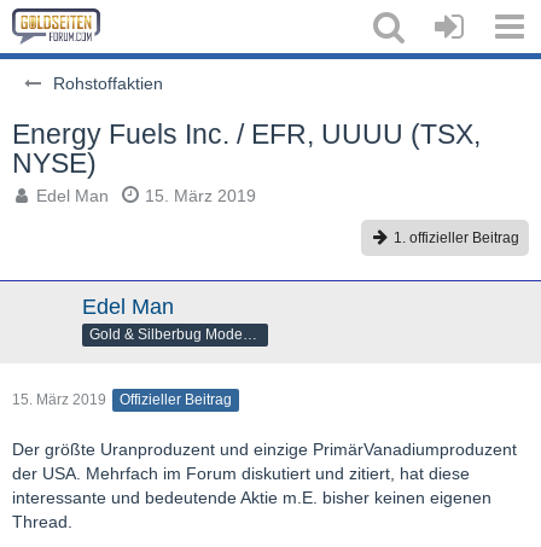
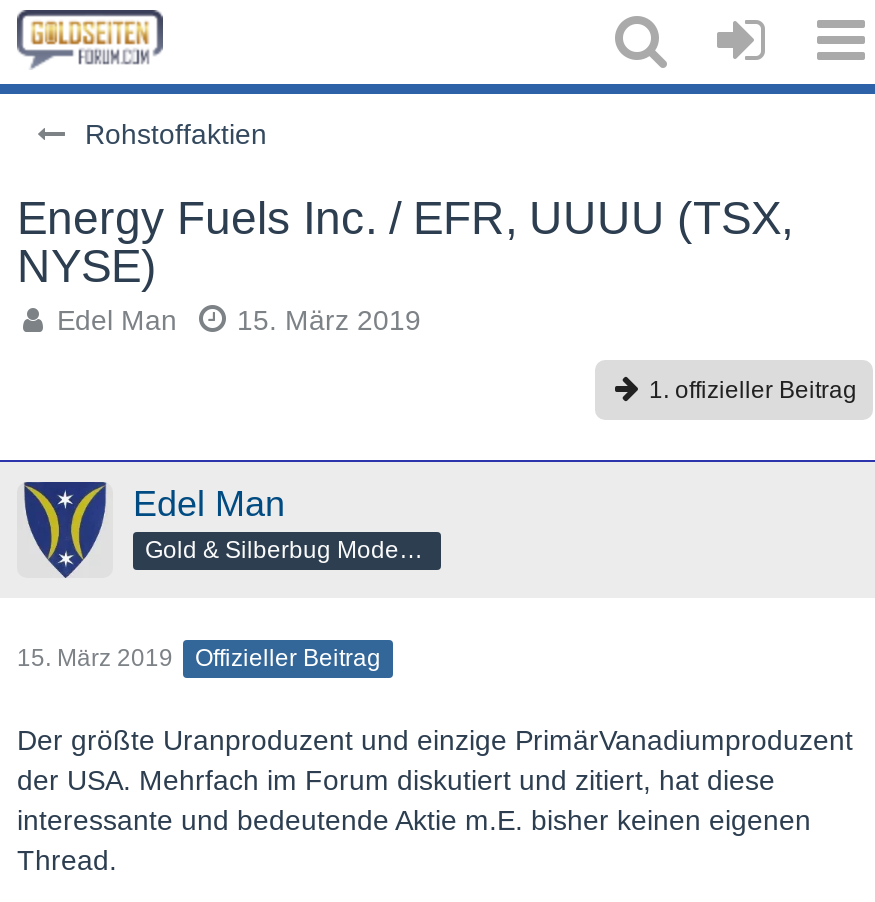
+ [image]
